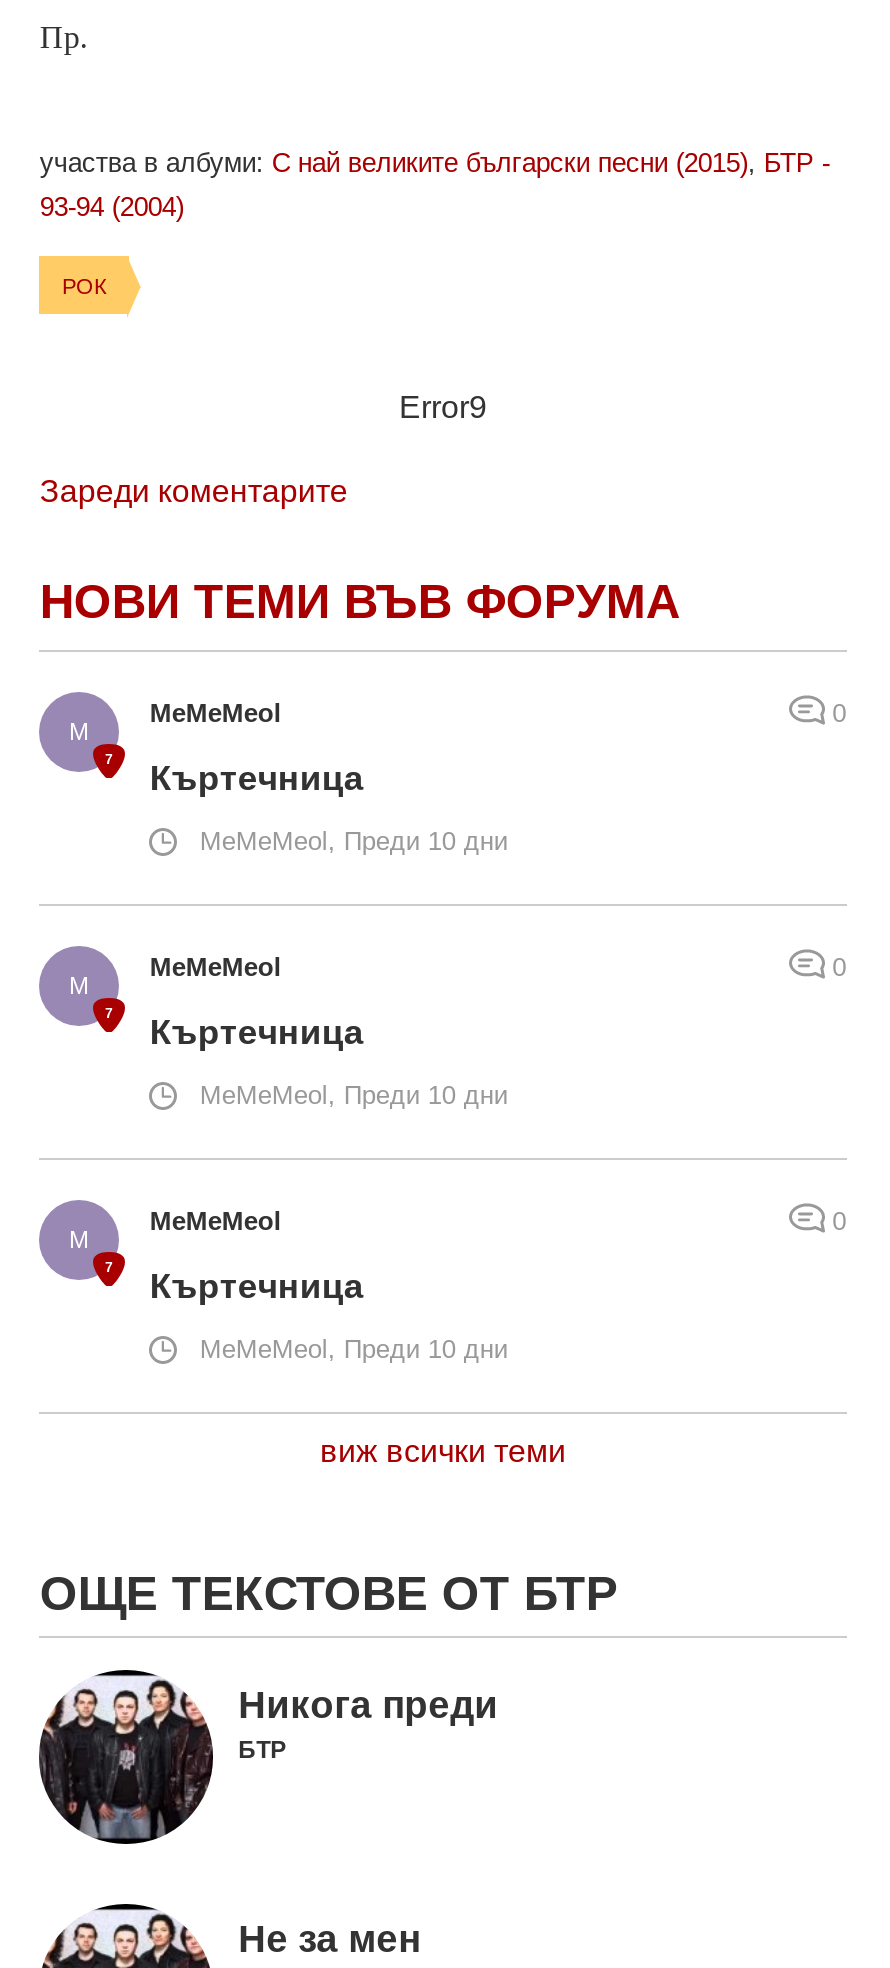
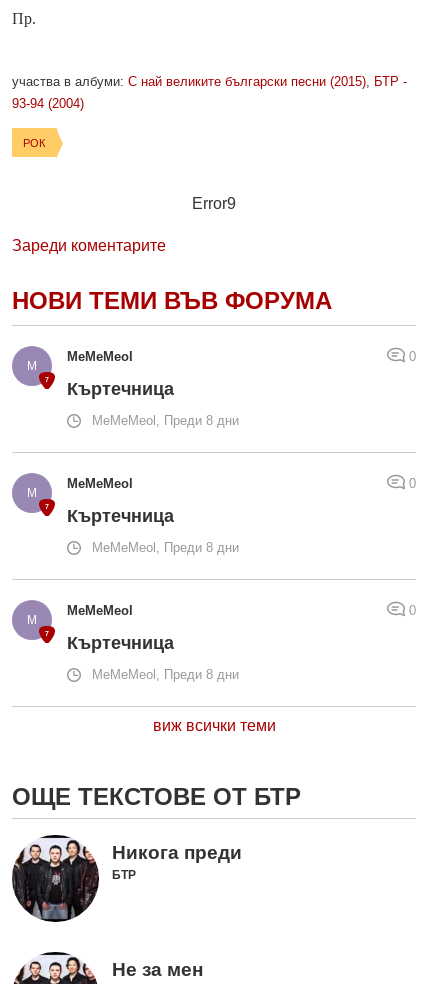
- MeMeMeol, Преди 10 дни
+ MeMeMeol, Преди 8 дни

- MeMeMeol, Преди 10 дни
+ MeMeMeol, Преди 8 дни

- MeMeMeol, Преди 10 дни
+ MeMeMeol, Преди 8 дни
